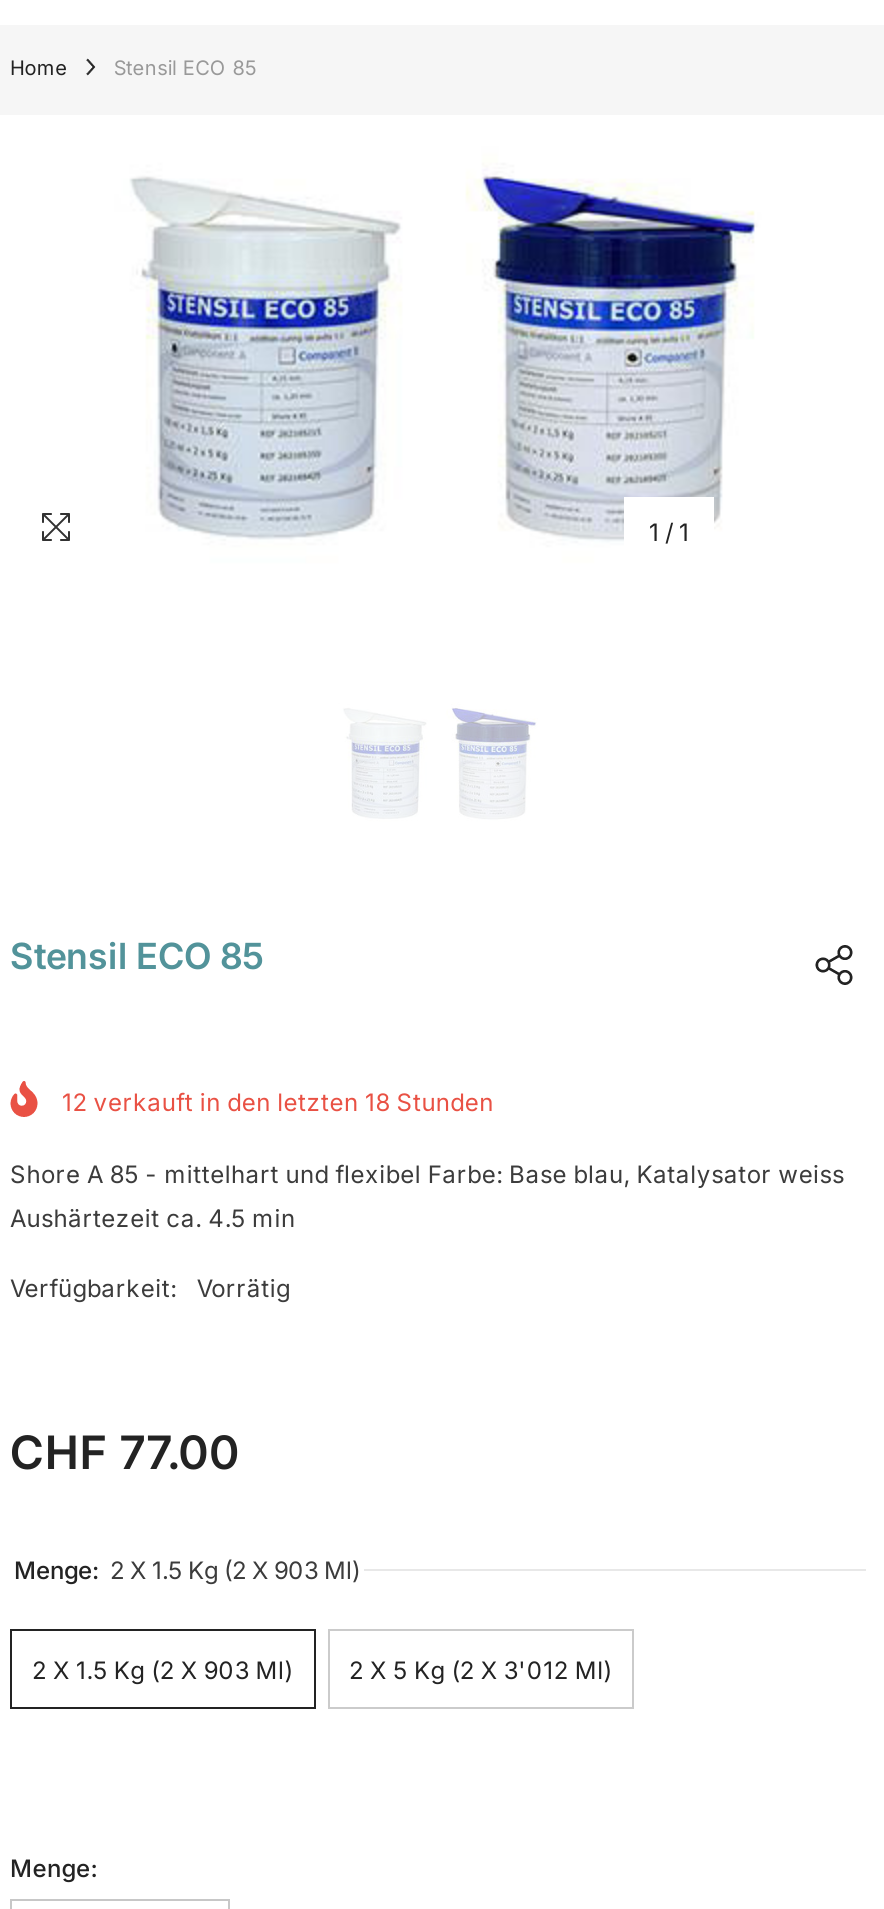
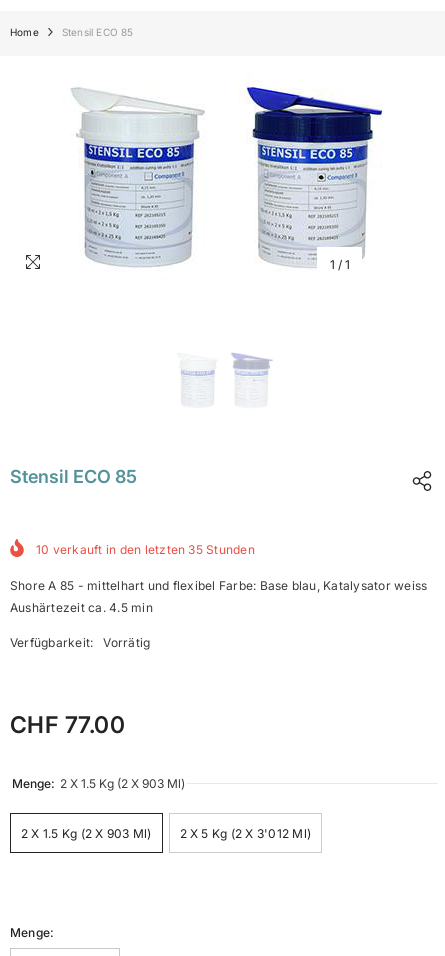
- 12 verkauft in den letzten 18 Stunden
+ 10 verkauft in den letzten 35 Stunden
